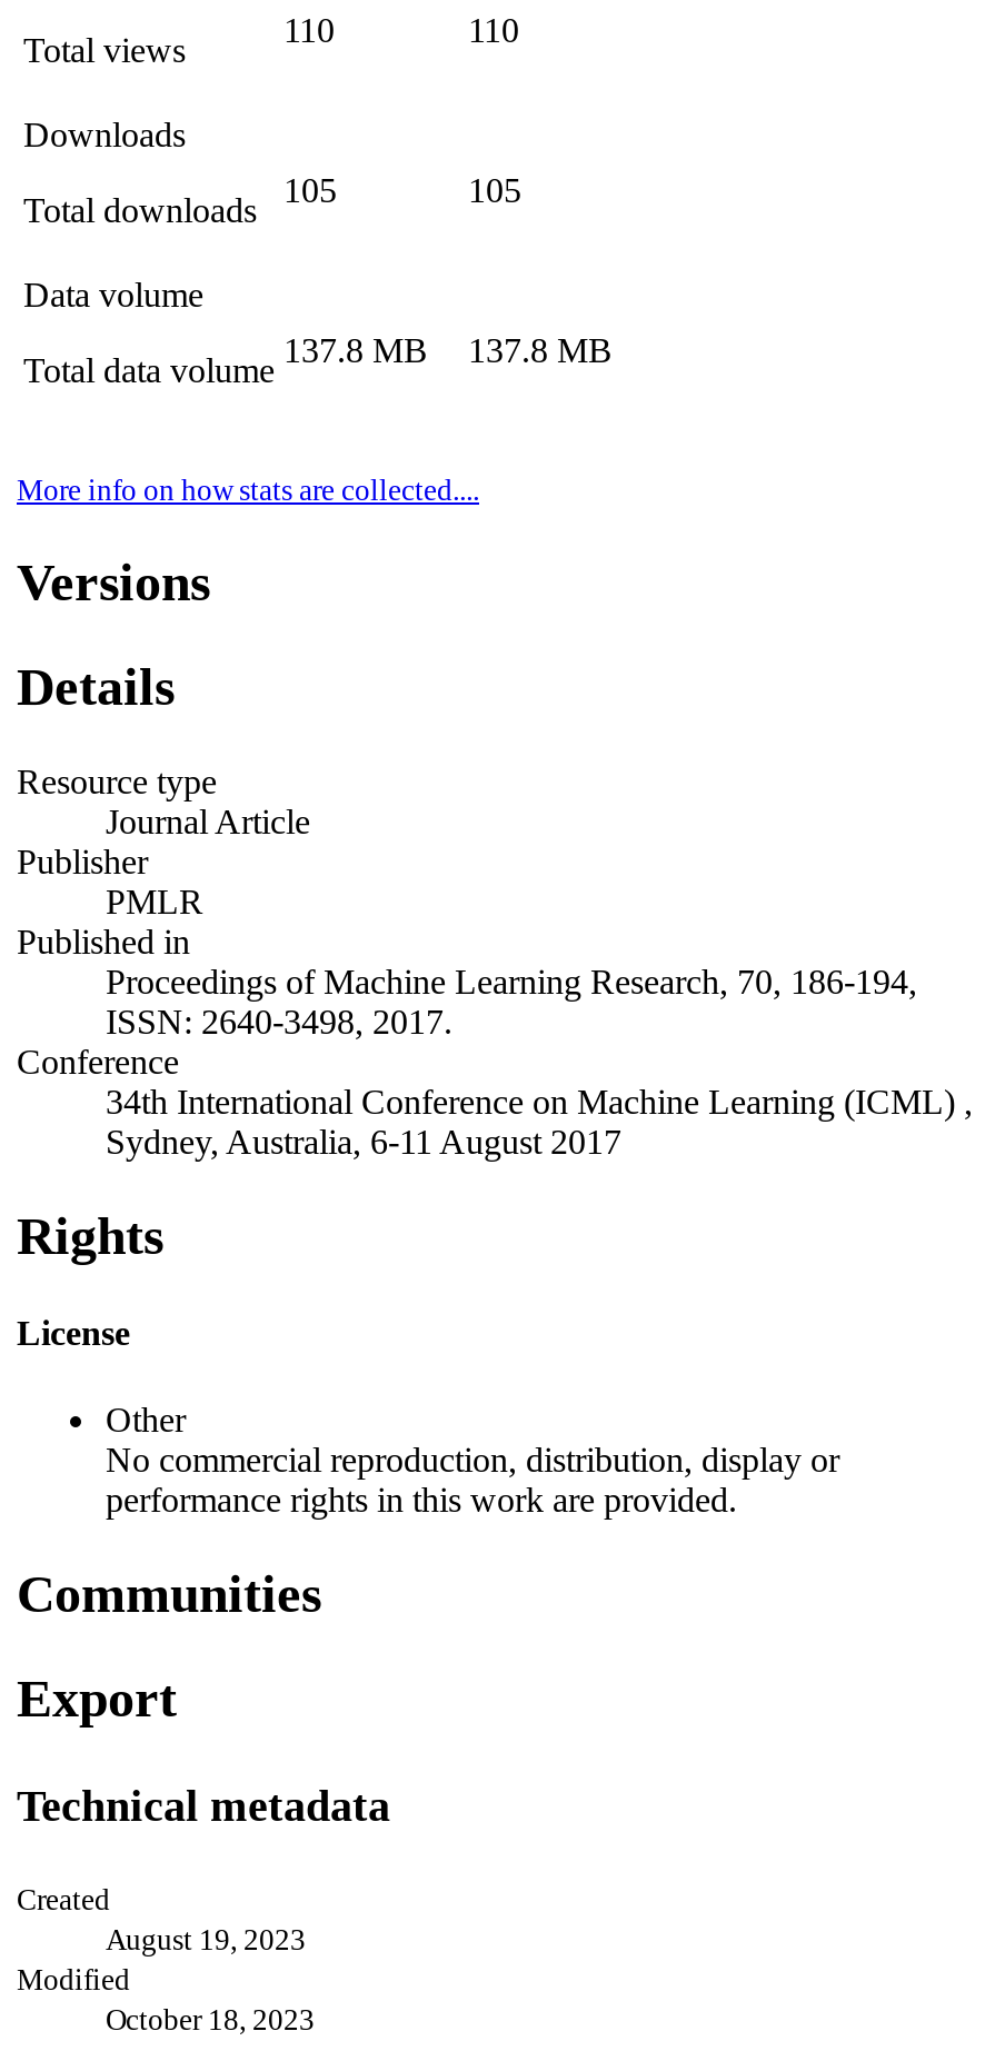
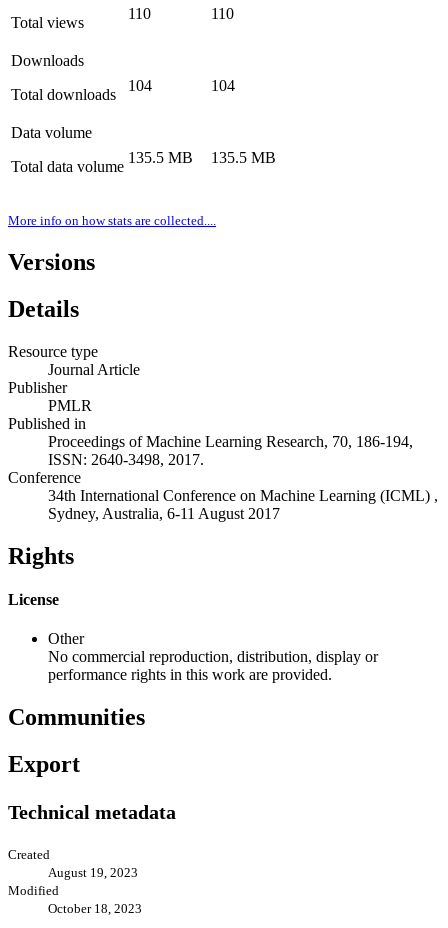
- 105
+ 104

- 105
+ 104

- 137.8 MB
+ 135.5 MB

- 137.8 MB
+ 135.5 MB
